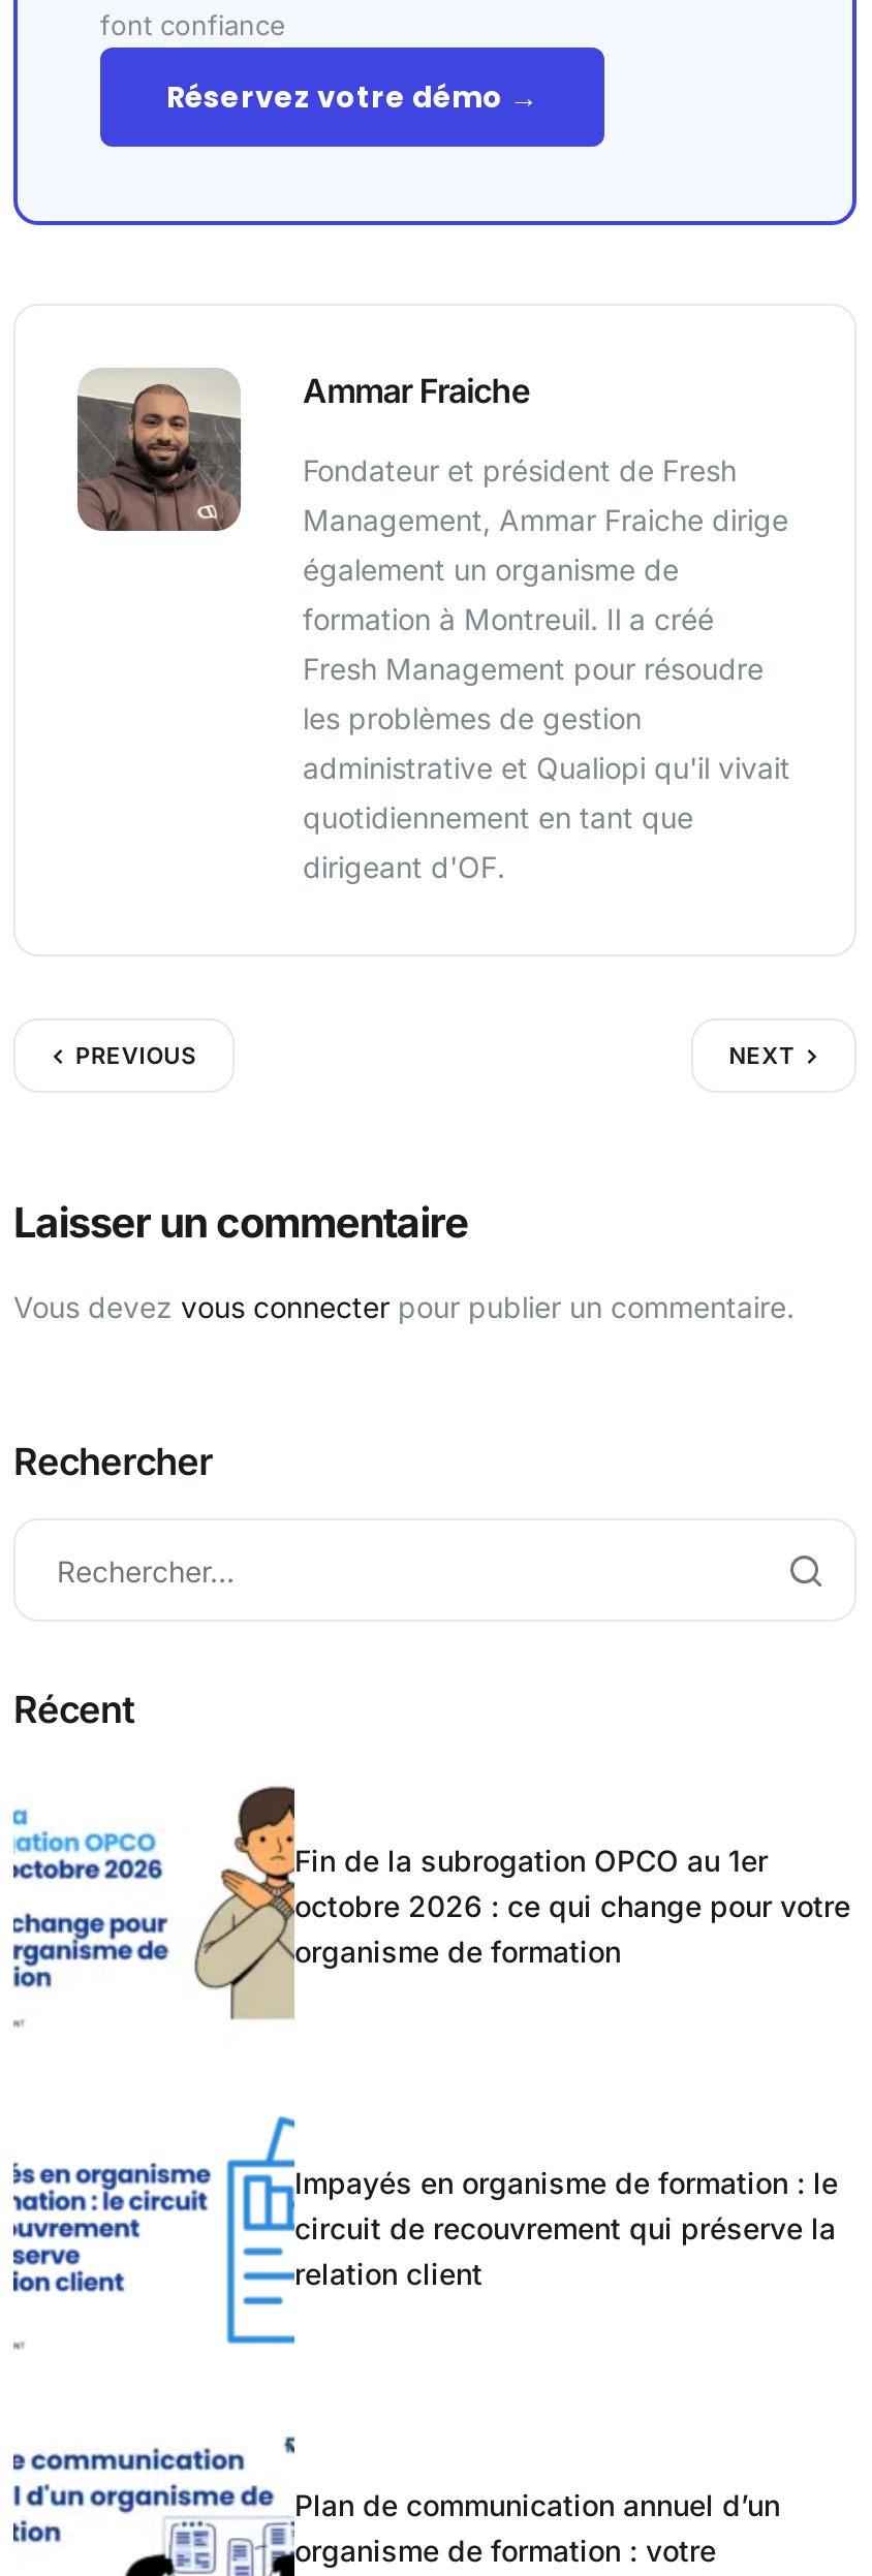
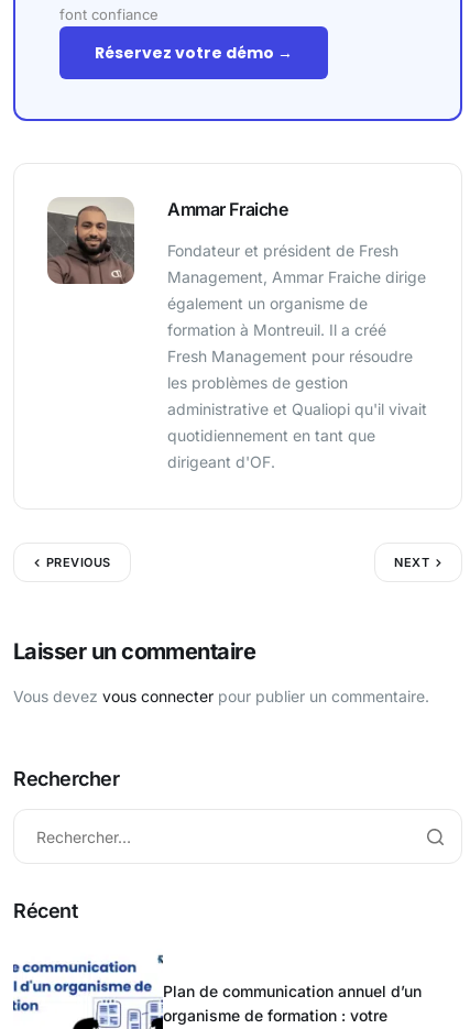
- [image]
- Fin de la subrogation OPCO au 1er
- octobre 2026 : ce qui change pour votre
- organisme de formation

- [image]

- [image]

- [image]
- Impayés en organisme de formation : le
- circuit de recouvrement qui préserve la
- relation client

- [image]
